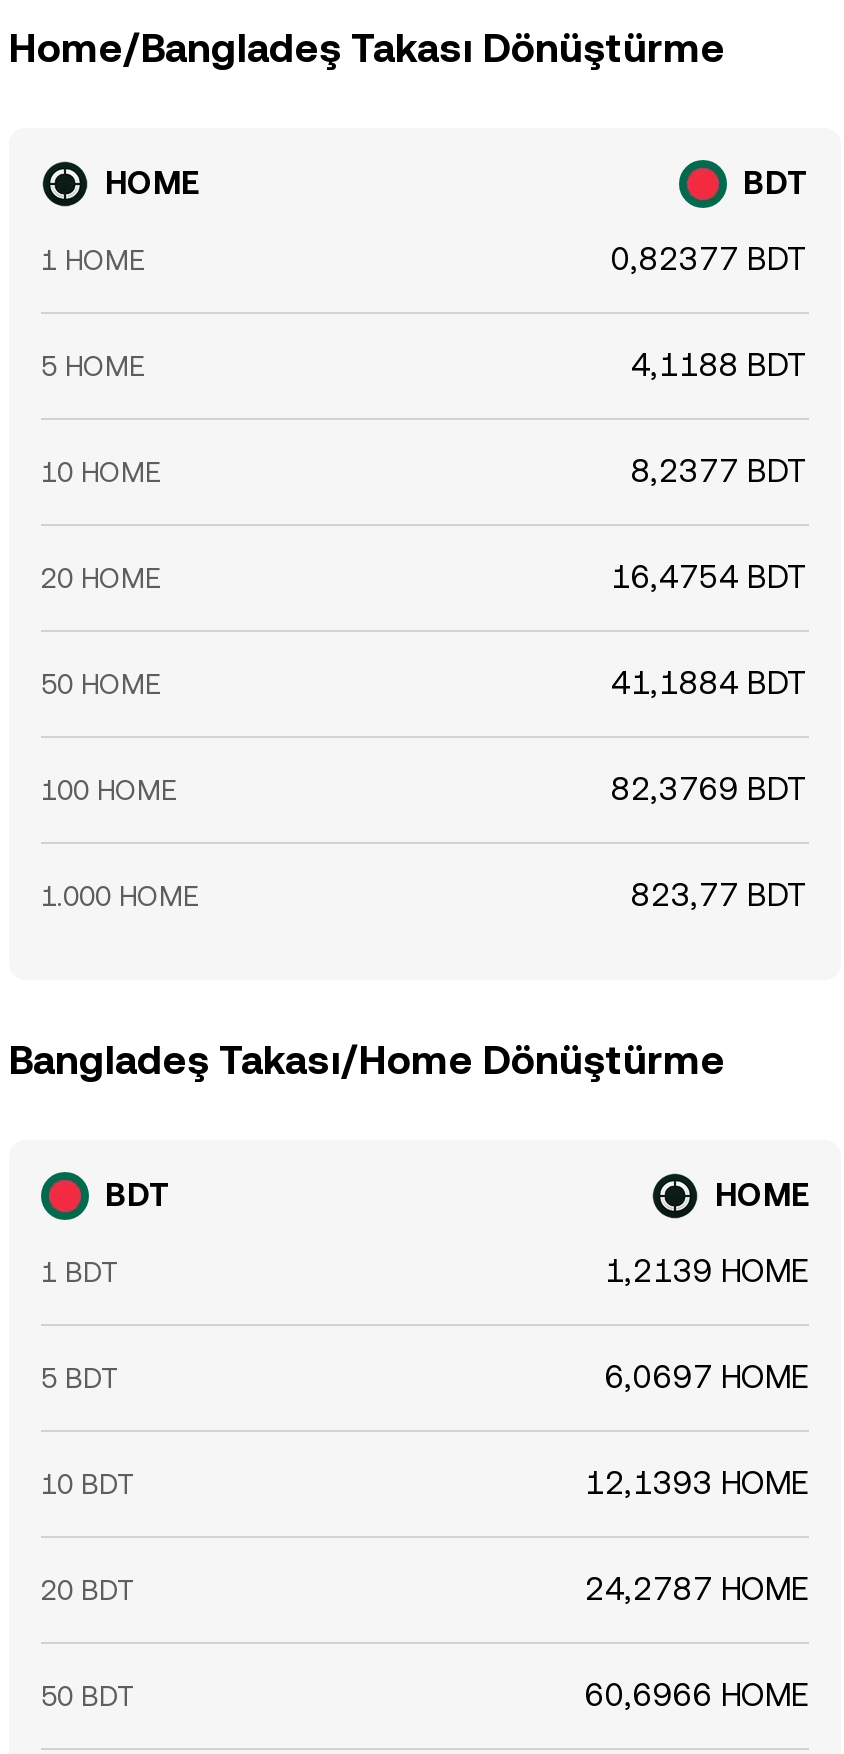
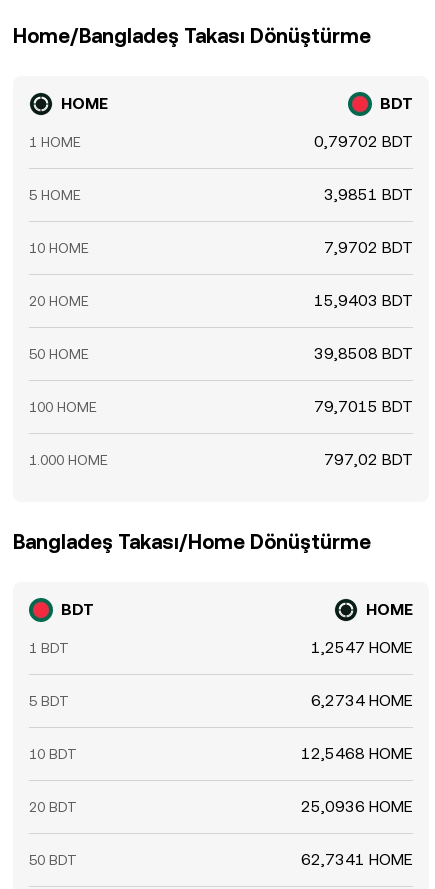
- 0,82377 BDT
+ 0,79702 BDT

- 4,1188 BDT
+ 3,9851 BDT

- 8,2377 BDT
+ 7,9702 BDT

- 16,4754 BDT
+ 15,9403 BDT

- 41,1884 BDT
+ 39,8508 BDT

- 82,3769 BDT
+ 79,7015 BDT

- 823,77 BDT
+ 797,02 BDT

- 1,2139 HOME
+ 1,2547 HOME

- 6,0697 HOME
+ 6,2734 HOME

- 12,1393 HOME
+ 12,5468 HOME

- 24,2787 HOME
+ 25,0936 HOME

- 60,6966 HOME
+ 62,7341 HOME
